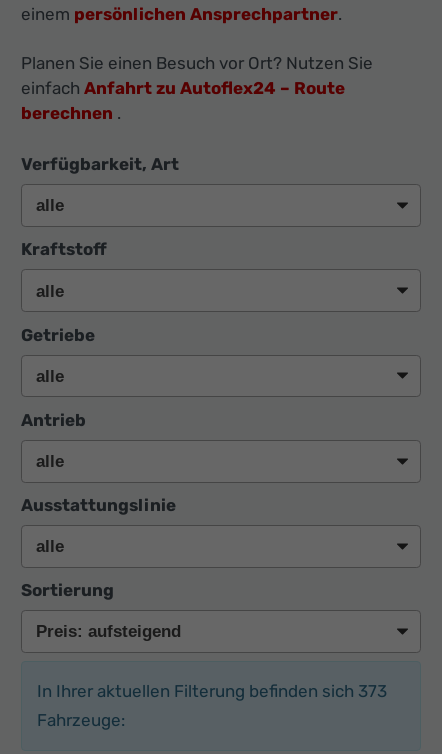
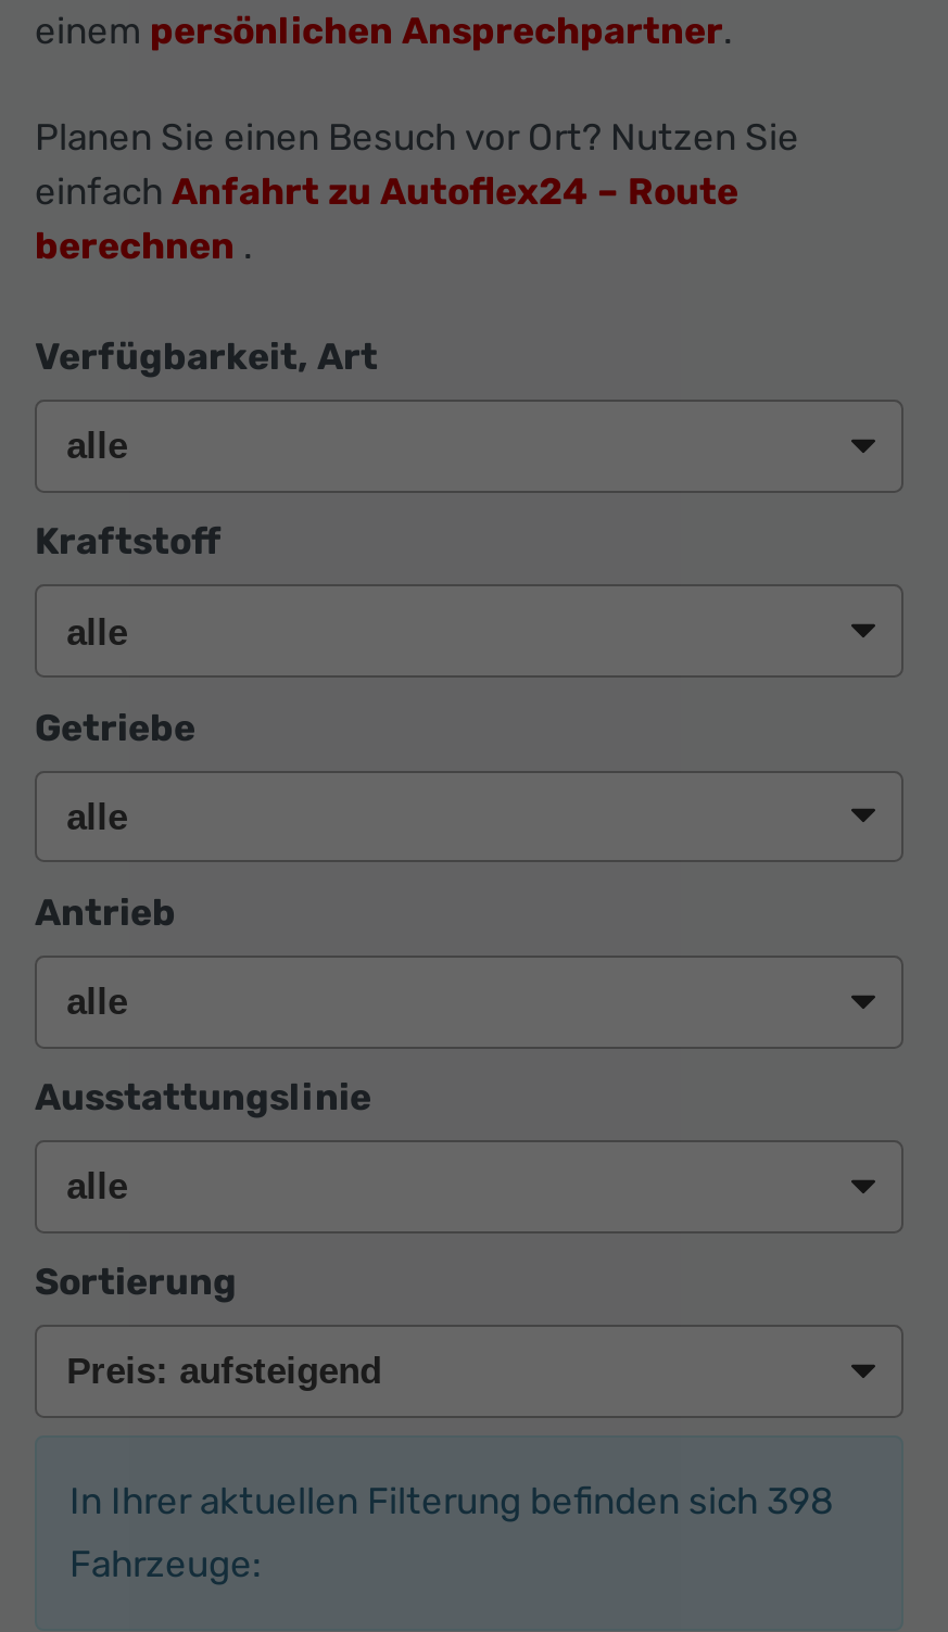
- In Ihrer aktuellen Filterung befinden sich 373
+ In Ihrer aktuellen Filterung befinden sich 398
